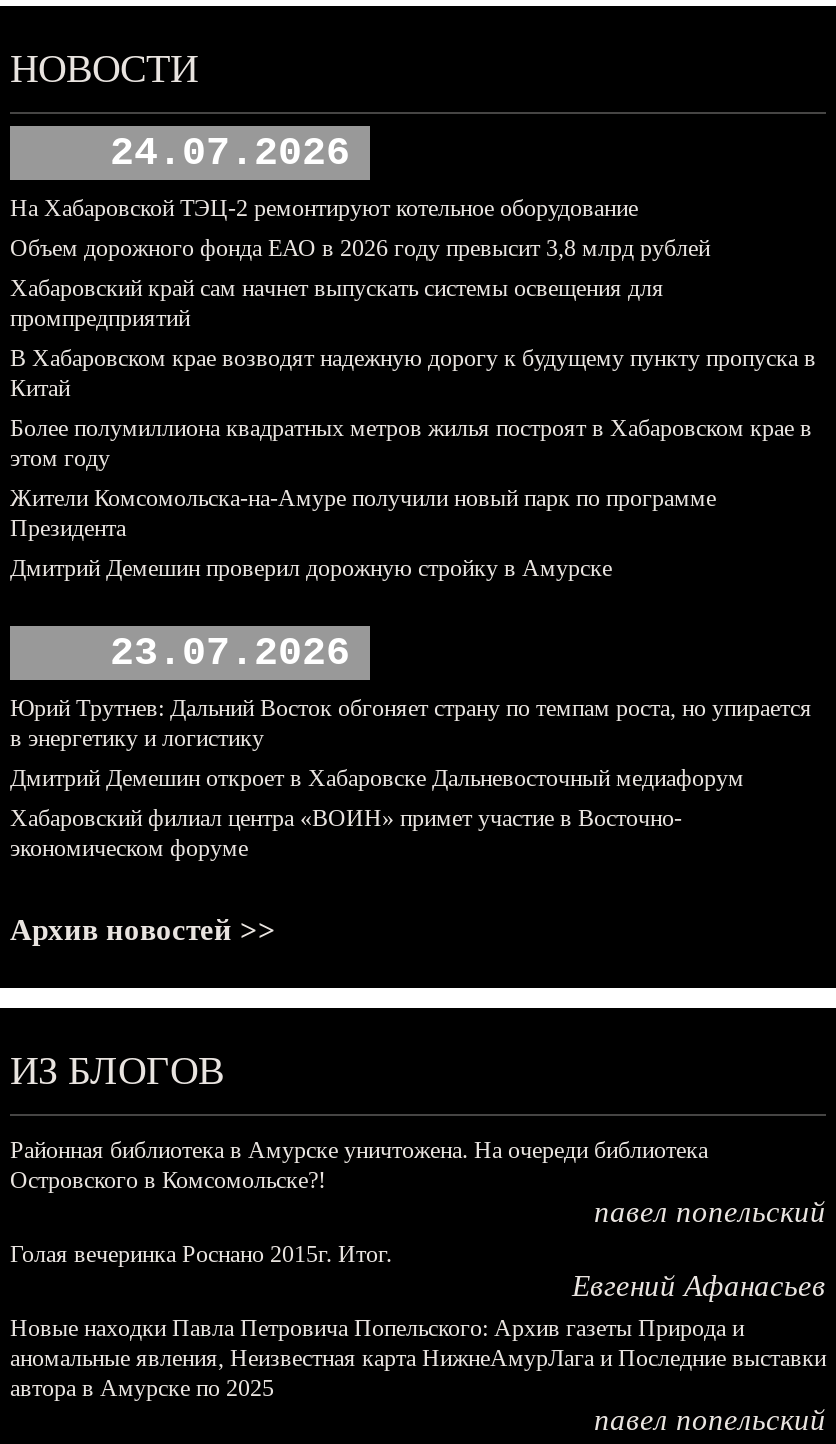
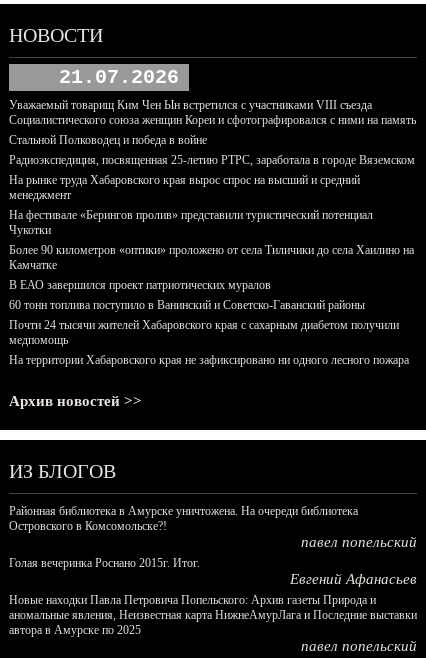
- 24.07.2026
- На Хабаровской ТЭЦ-2 ремонтируют котельное оборудование
- Объем дорожного фонда ЕАО в 2026 году превысит 3,8 млрд рублей
- Хабаровский край сам начнет выпускать системы освещения для
- промпредприятий
- В Хабаровском крае возводят надежную дорогу к будущему пункту пропуска в
- Китай
- Более полумиллиона квадратных метров жилья построят в Хабаровском крае в
- этом году
- Жители Комсомольска-на-Амуре получили новый парк по программе
- Президента
- Дмитрий Демешин проверил дорожную стройку в Амурске
- 23.07.2026
- Юрий Трутнев: Дальний Восток обгоняет страну по темпам роста, но упирается
- в энергетику и логистику
- Дмитрий Демешин откроет в Хабаровске Дальневосточный медиафорум
- Хабаровский филиал центра «ВОИН» примет участие в Восточно-
- экономическом форуме
+ 21.07.2026
+ Уважаемый товарищ Ким Чен Ын встретился с участниками VIII съезда
+ Социалистического союза женщин Кореи и сфотографировался с ними на память
+ Стальной Полководец и победа в войне
+ Радиоэкспедиция, посвященная 25-летию РТРС, заработала в городе Вяземском
+ На рынке труда Хабаровского края вырос спрос на высший и средний
+ менеджмент
+ На фестивале «Берингов пролив» представили туристический потенциал
+ Чукотки
+ Более 90 километров «оптики» проложено от села Тиличики до села Хаилино на
+ Камчатке
+ В ЕАО завершился проект патриотических муралов
+ 60 тонн топлива поступило в Ванинский и Советско-Гаванский районы
+ Почти 24 тысячи жителей Хабаровского края с сахарным диабетом получили
+ медпомощь
+ На территории Хабаровского края не зафиксировано ни одного лесного пожара
